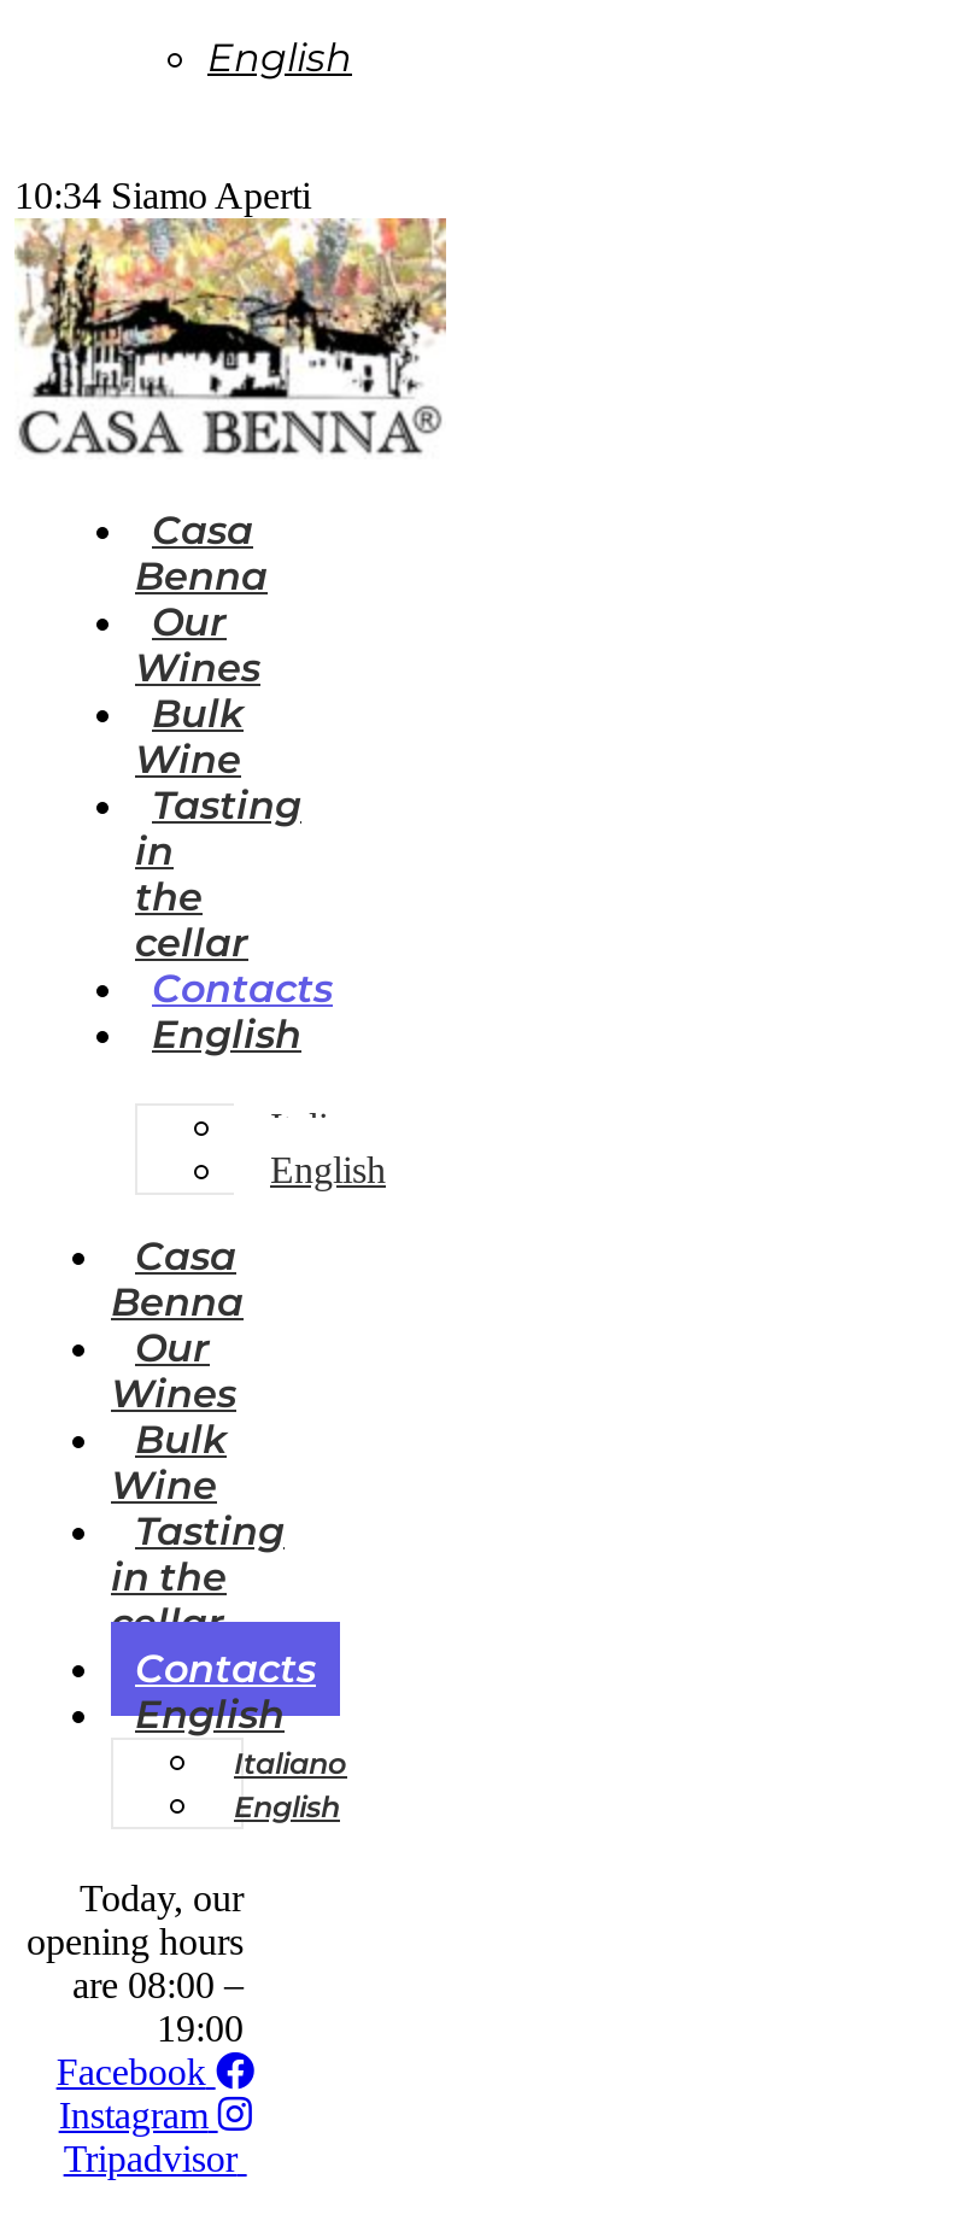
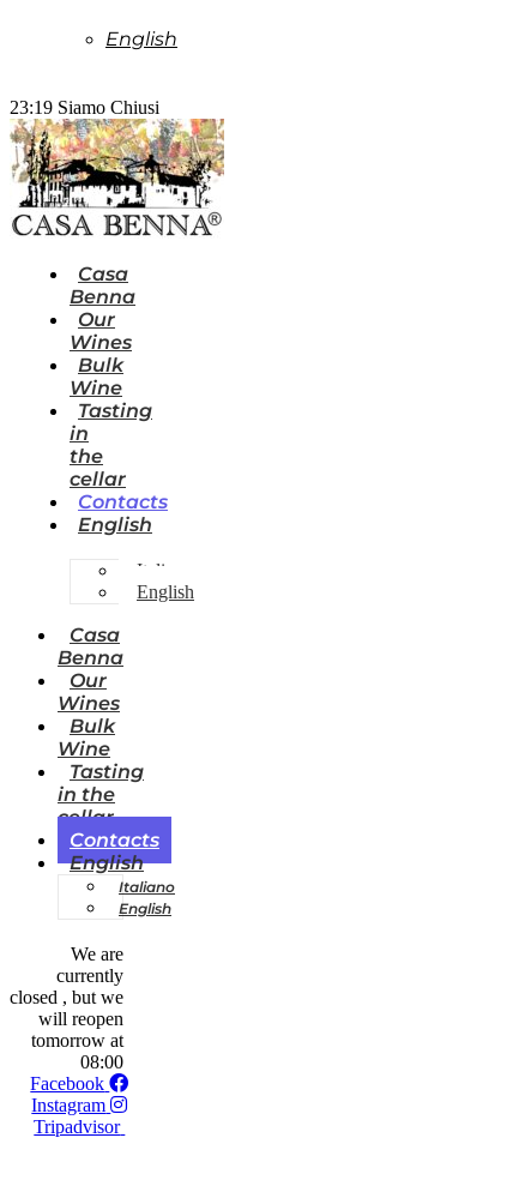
- 10:34 Siamo Aperti
+ 23:19 Siamo Chiusi

- Today, our
- opening hours
- are 08:00 –
- 19:00
+ We are
+ currently
+ closed , but we
+ will reopen
+ tomorrow at
+ 08:00
